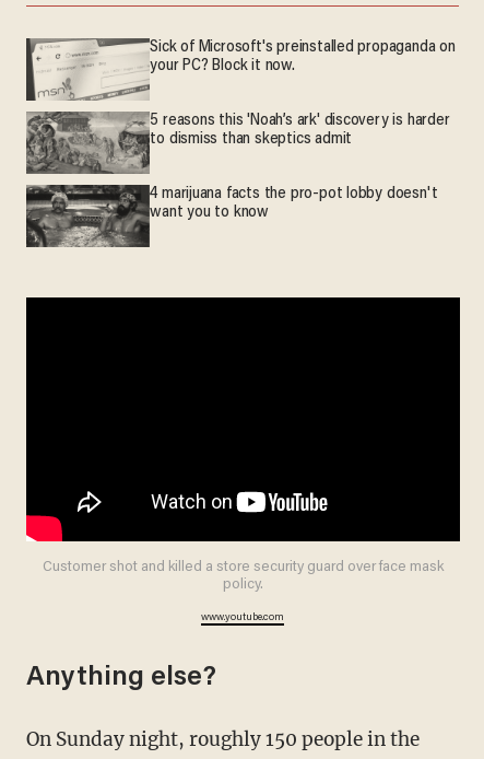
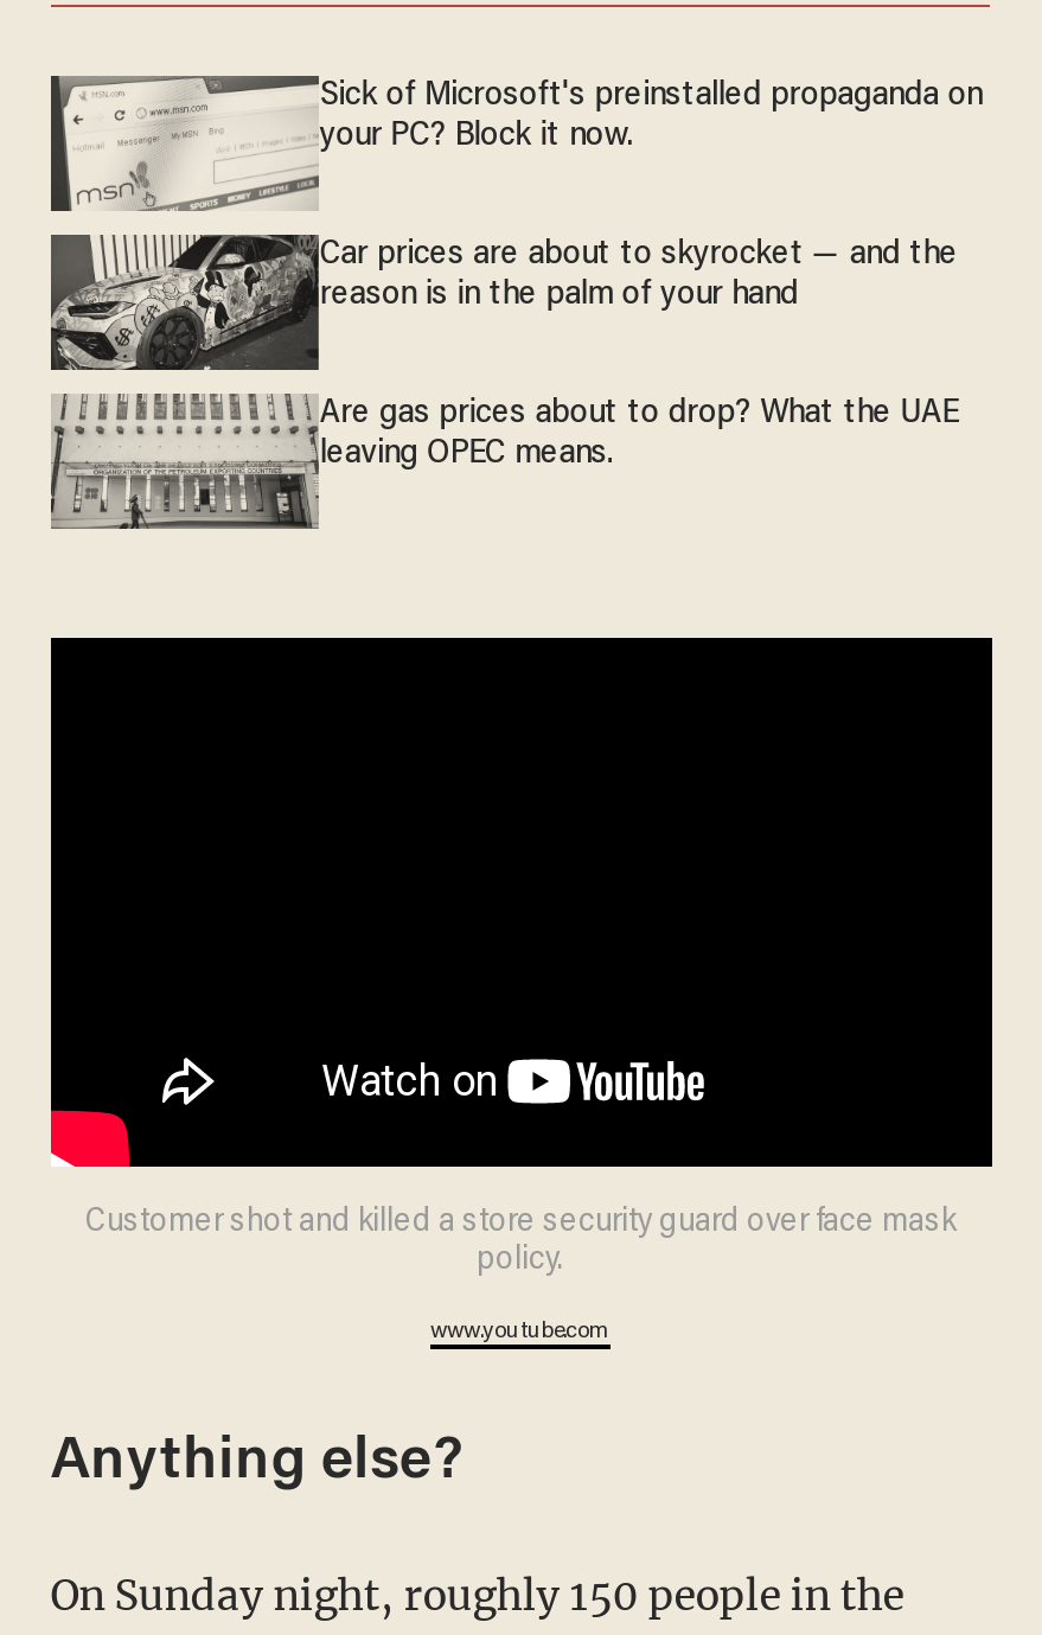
- [image]
- 5 reasons this 'Noah’s ark' discovery is harder
- to dismiss than skeptics admit
+ [image]
+ Car prices are about to skyrocket — and the
+ reason is in the palm of your hand

- [image]
- 4 marijuana facts the pro-pot lobby doesn't
- want you to know
+ [image]
+ Are gas prices about to drop? What the UAE
+ leaving OPEC means.
